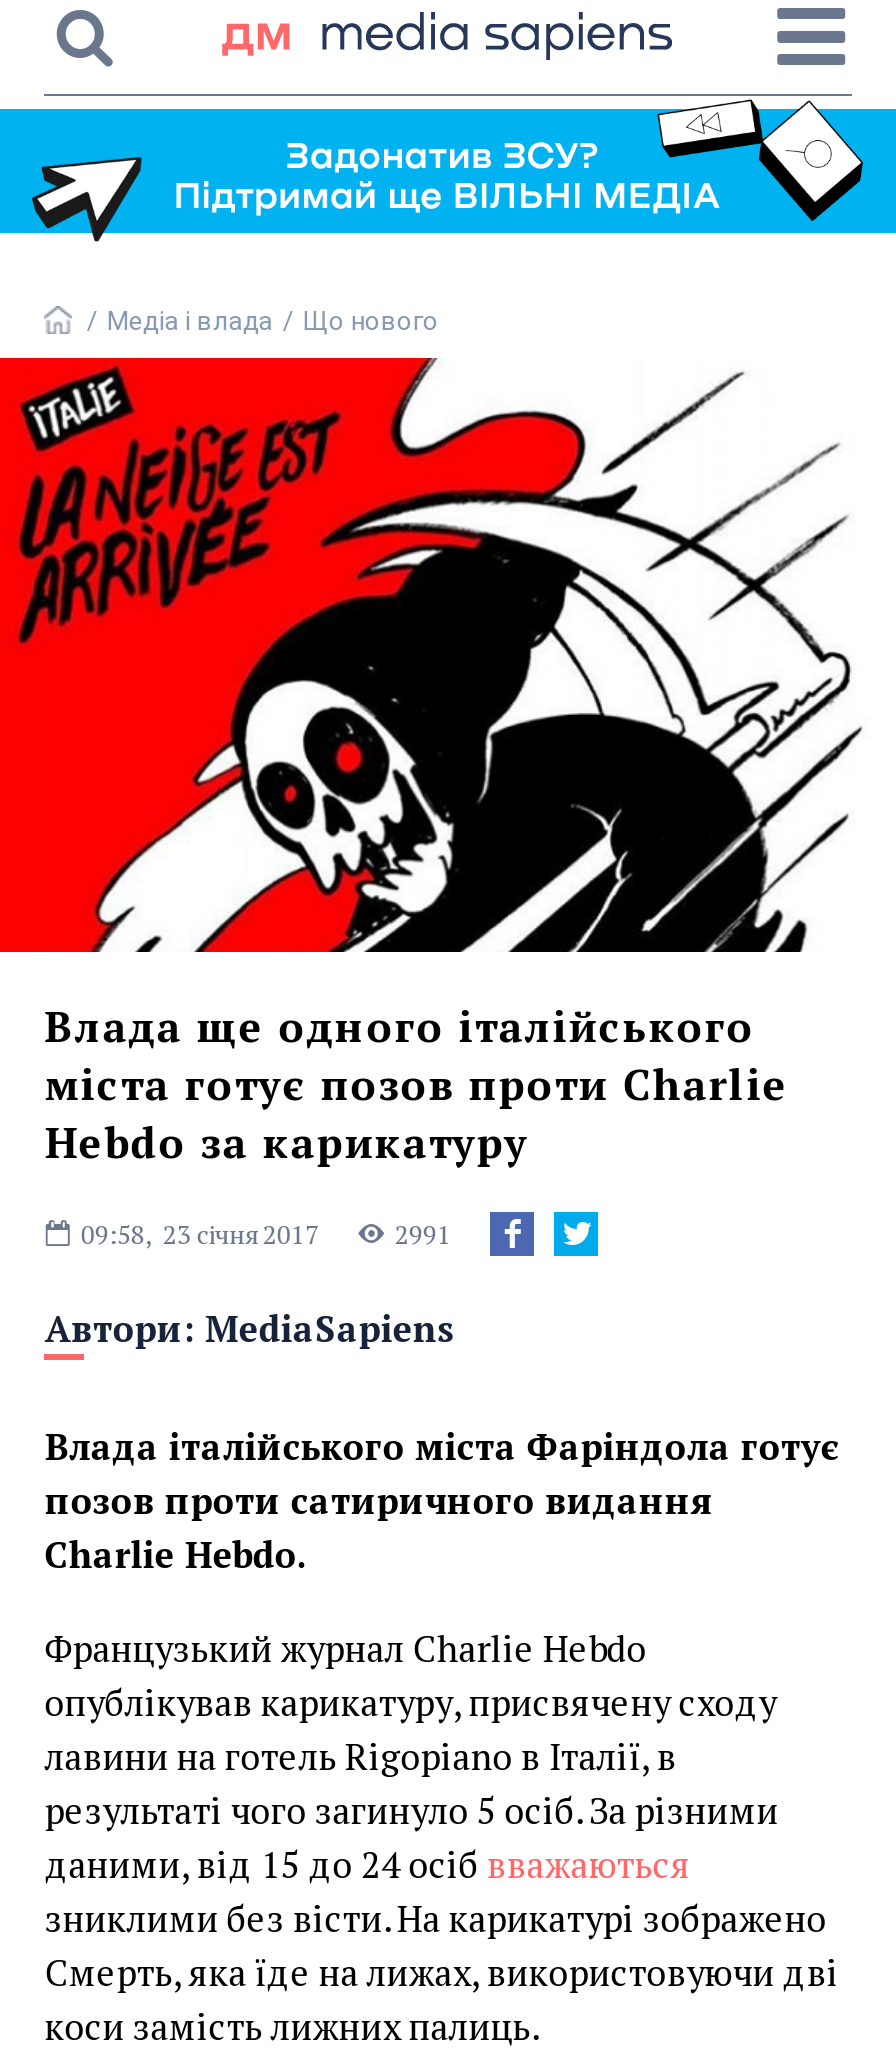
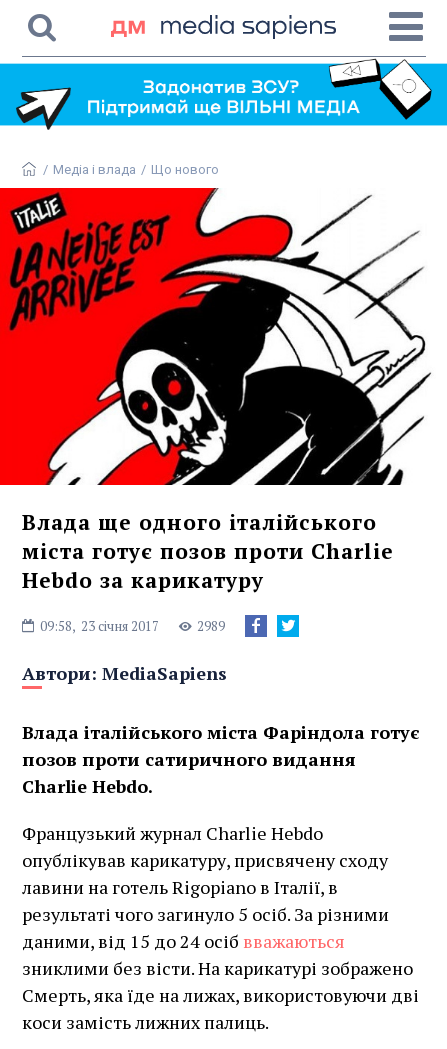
- 2991
+ 2989
